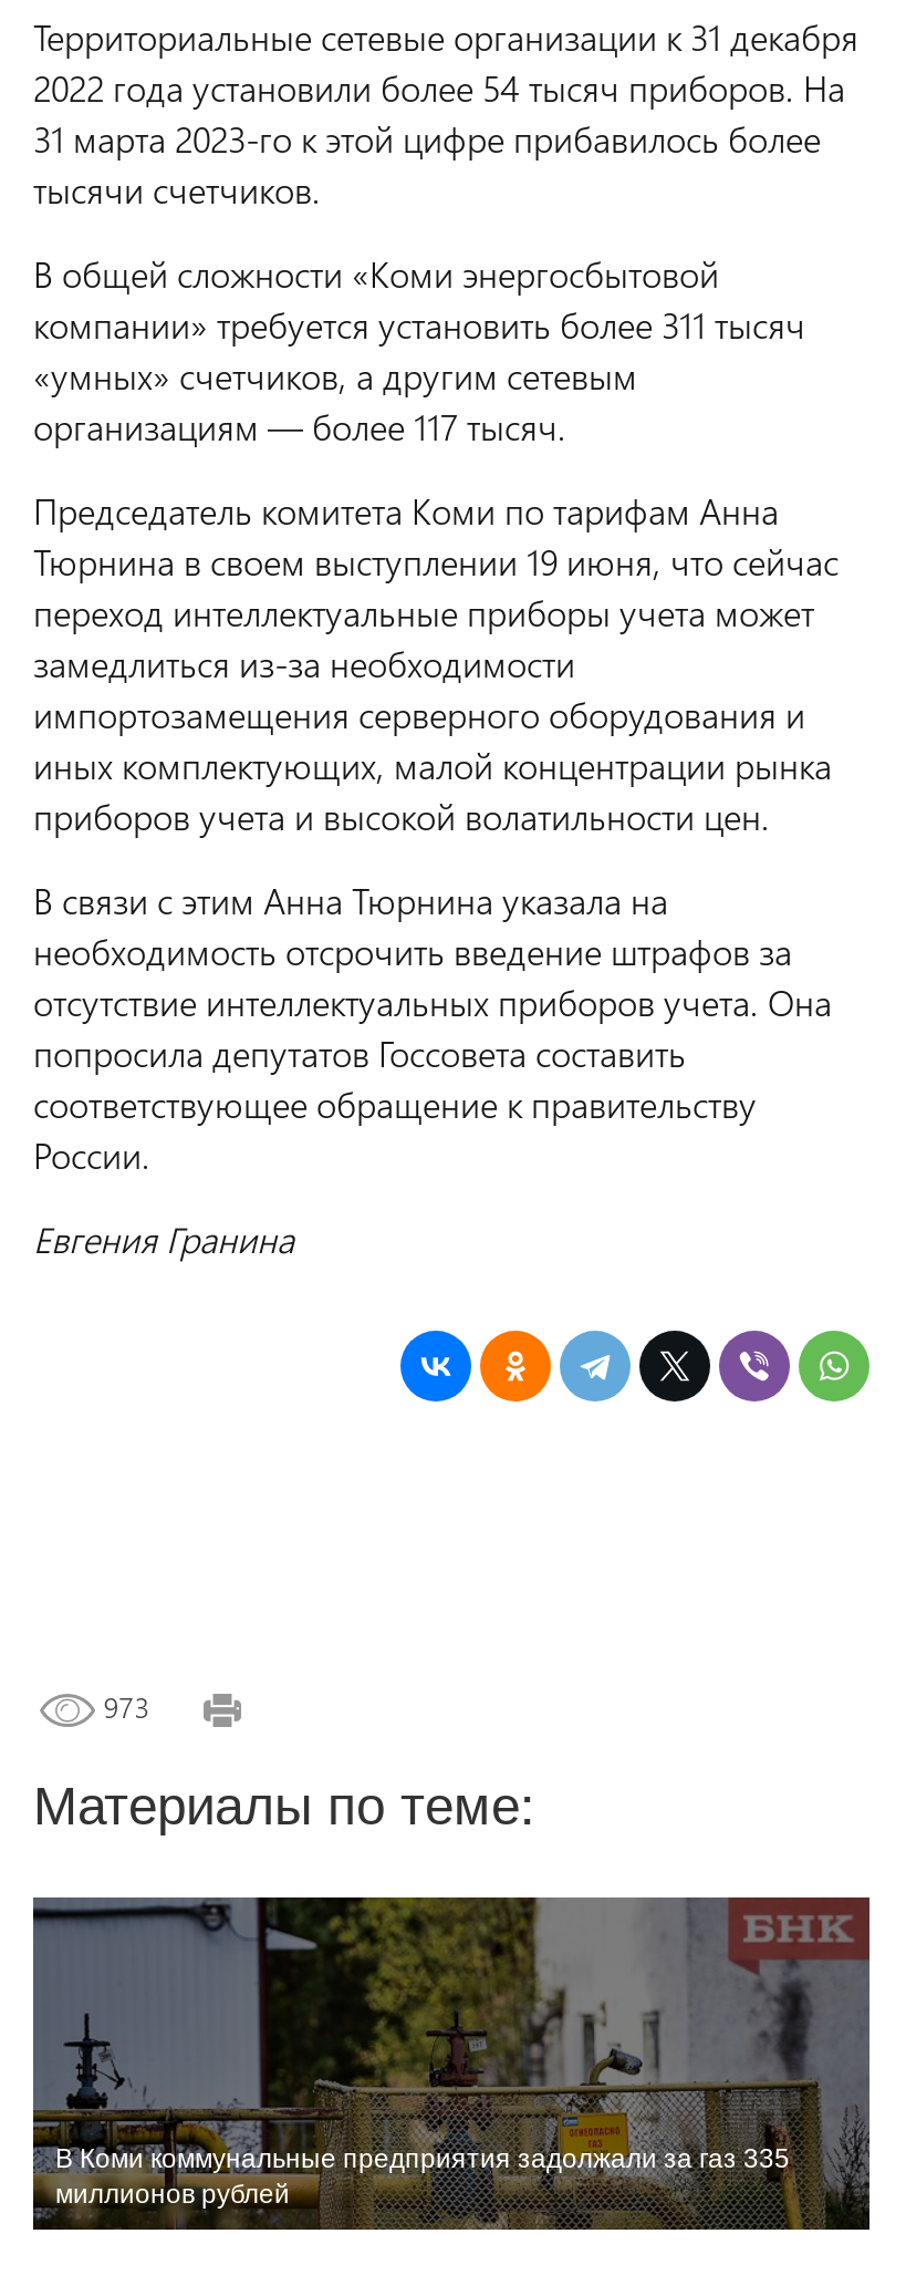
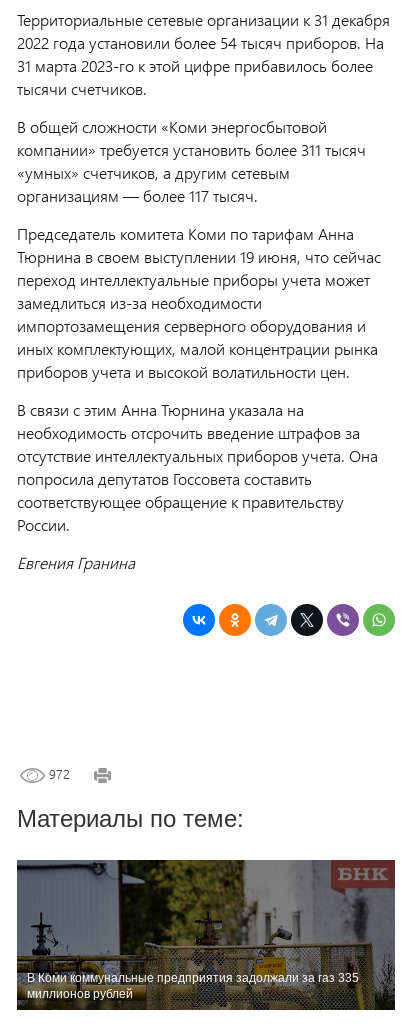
- 973
+ 972
